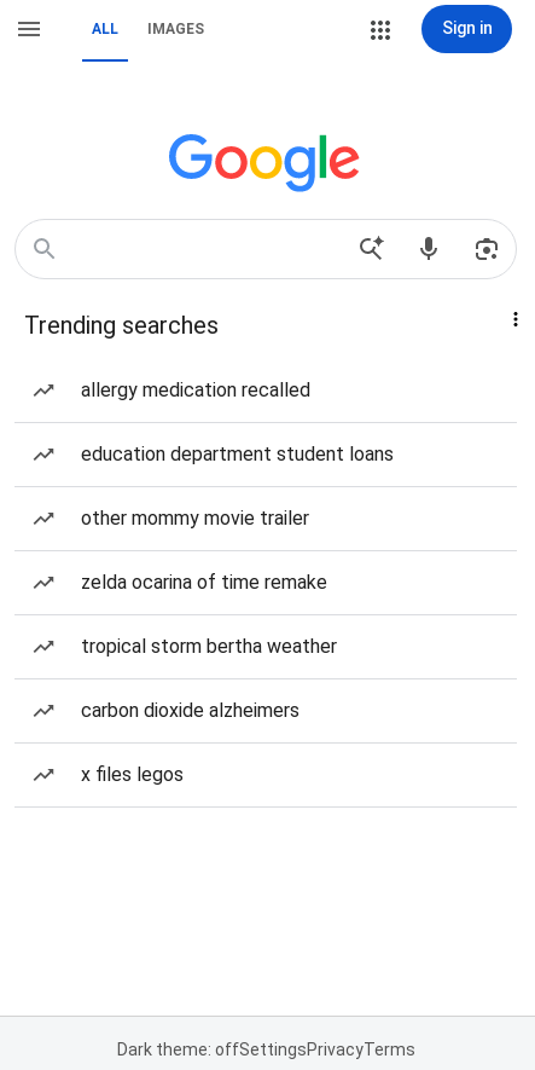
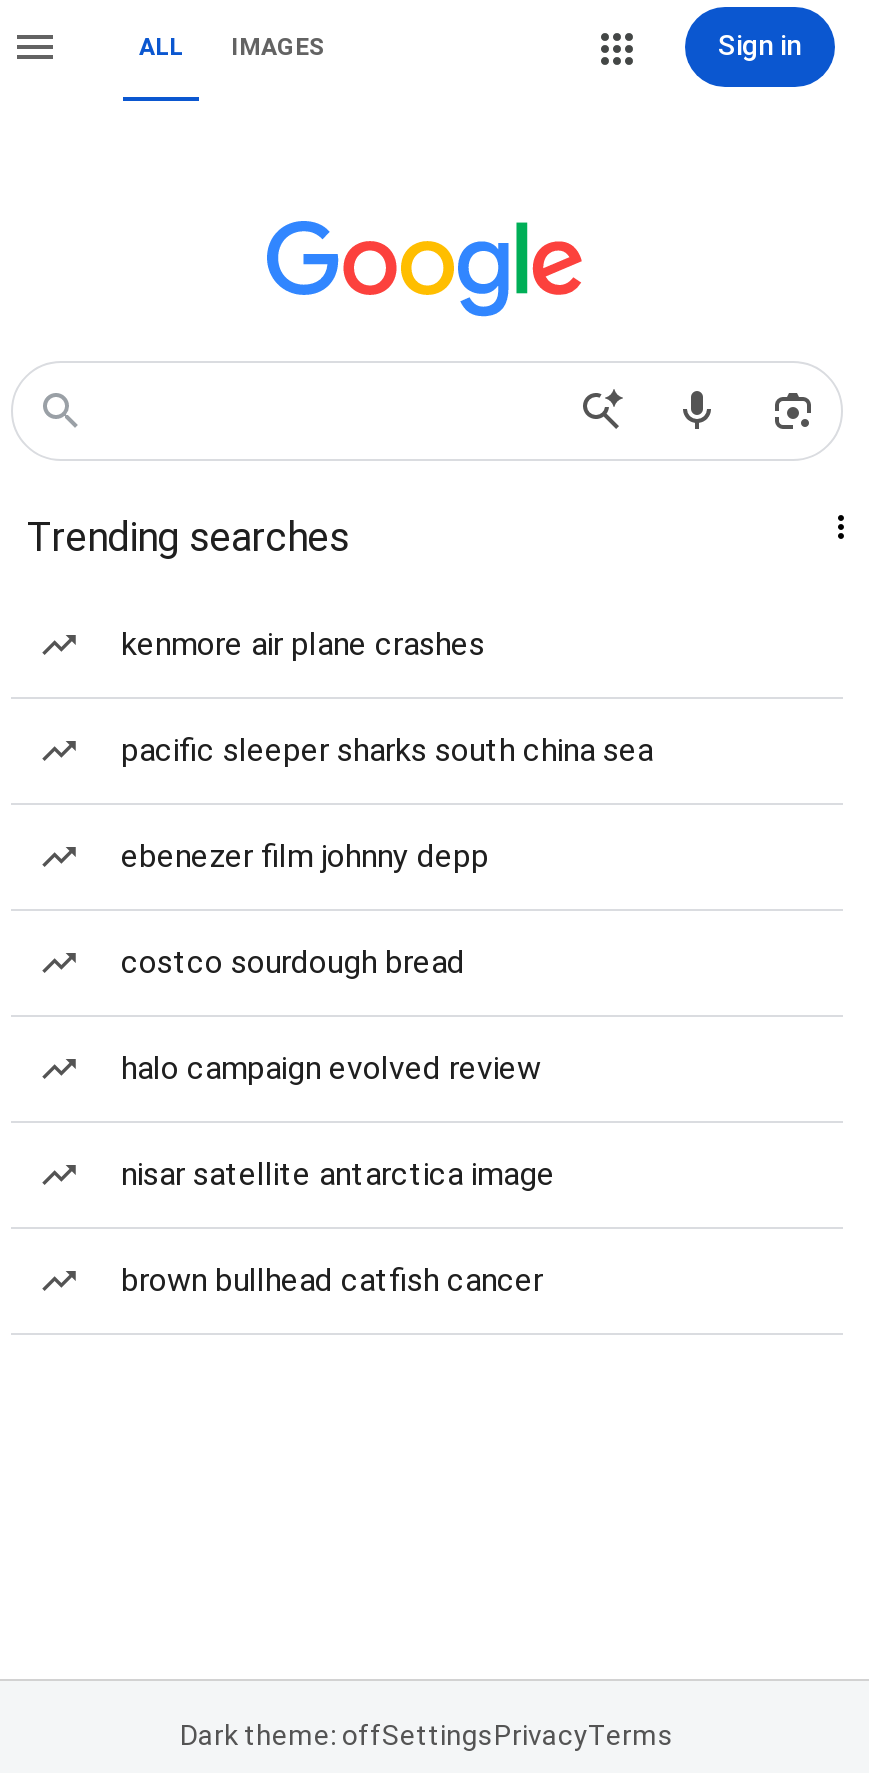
- allergy medication recalled
+ kenmore air plane crashes

- education department student loans
+ pacific sleeper sharks south china sea

- other mommy movie trailer
+ ebenezer film johnny depp

- zelda ocarina of time remake
+ costco sourdough bread

- tropical storm bertha weather
+ halo campaign evolved review

- carbon dioxide alzheimers
+ nisar satellite antarctica image

- x files legos
+ brown bullhead catfish cancer
